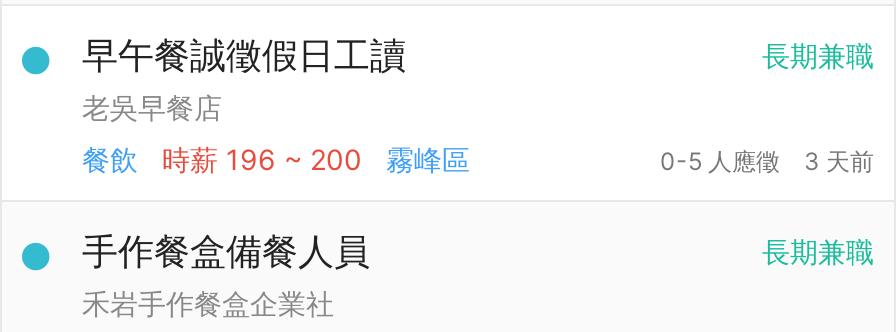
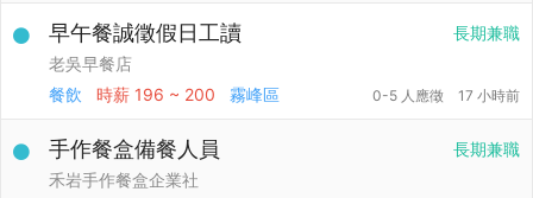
- 0-5 人應徵 3 天前
+ 0-5 人應徵 17 小時前
